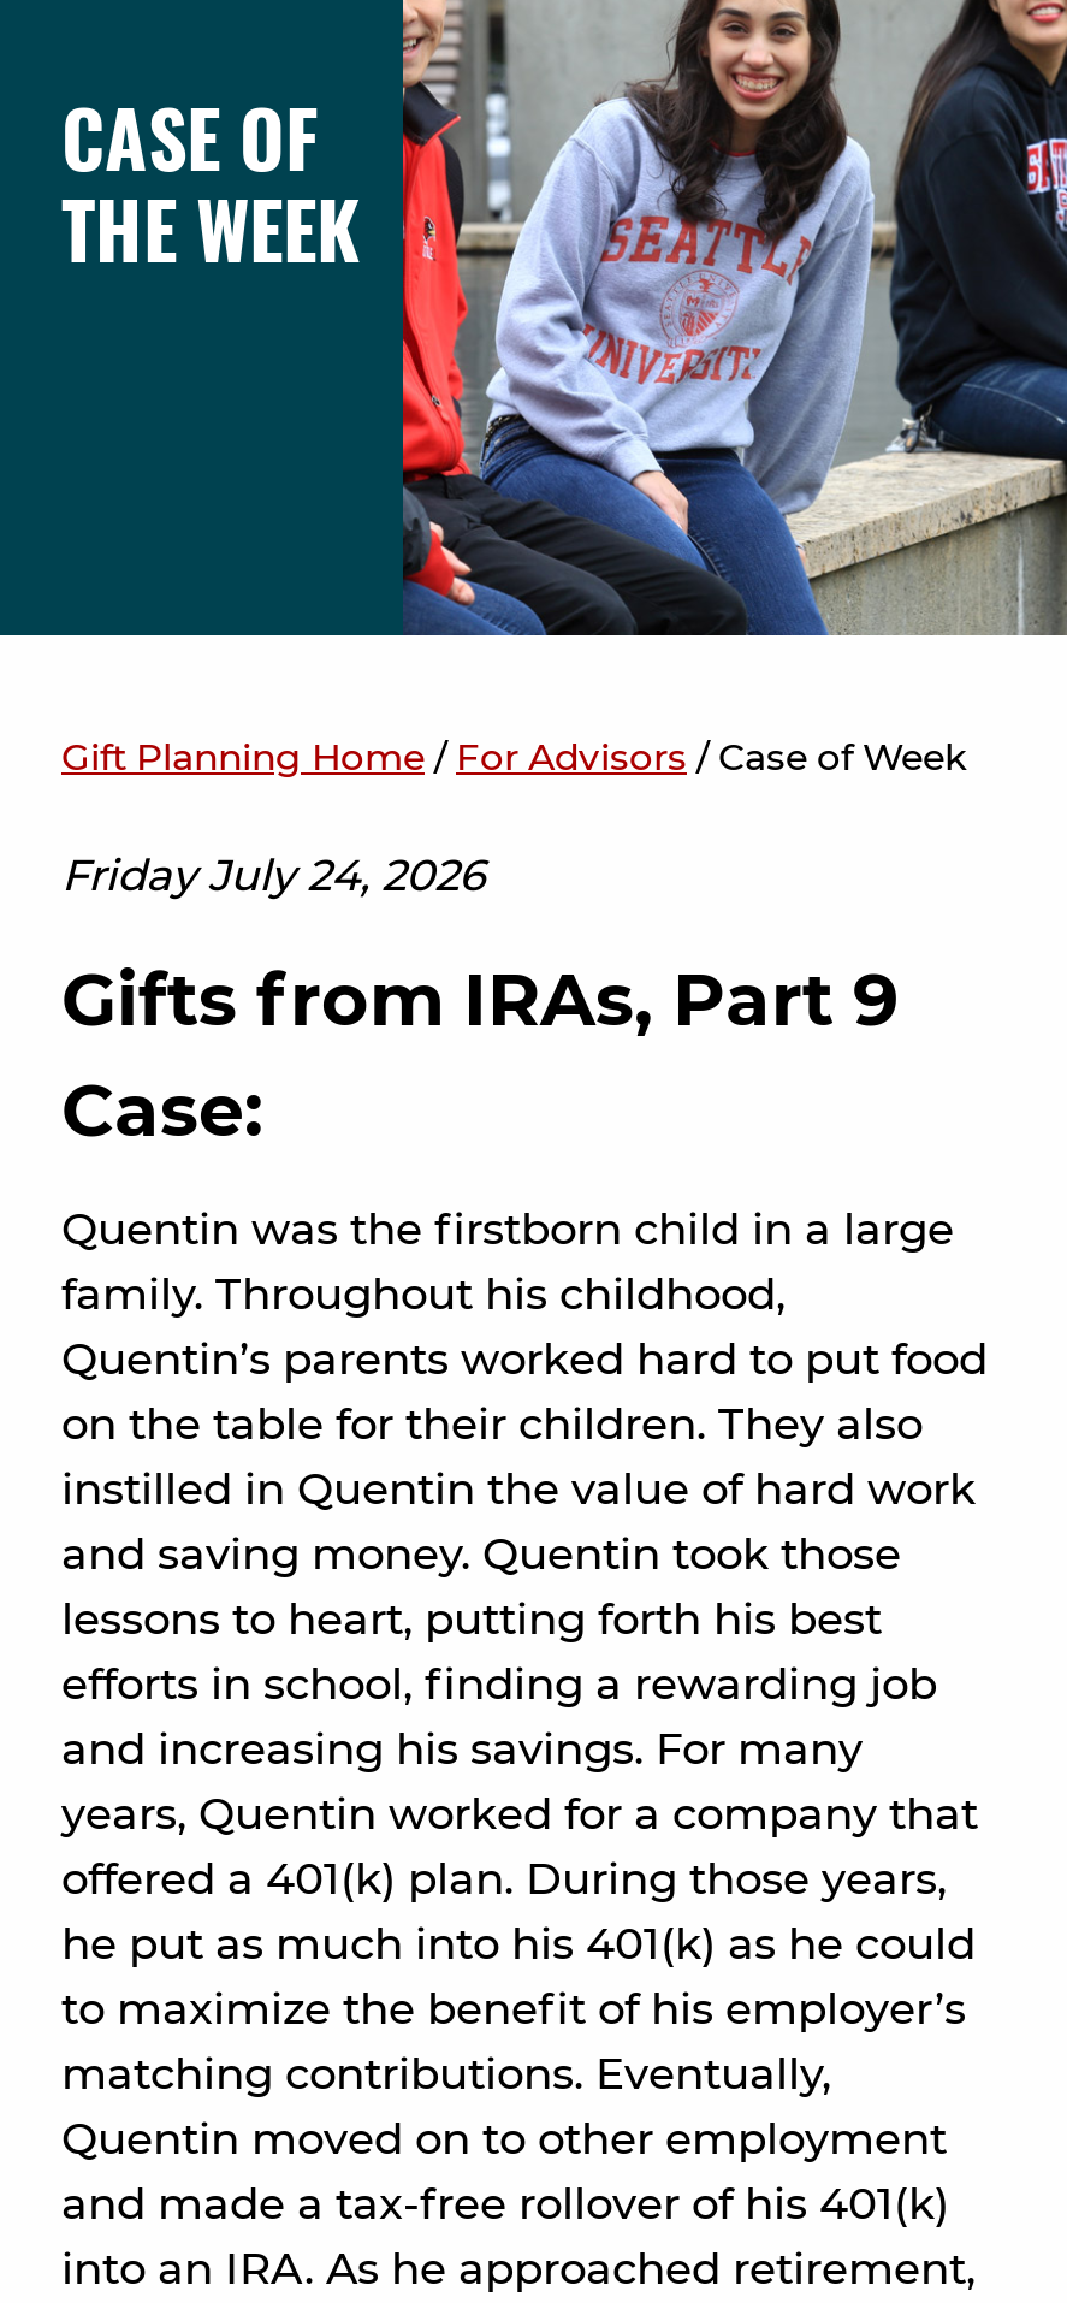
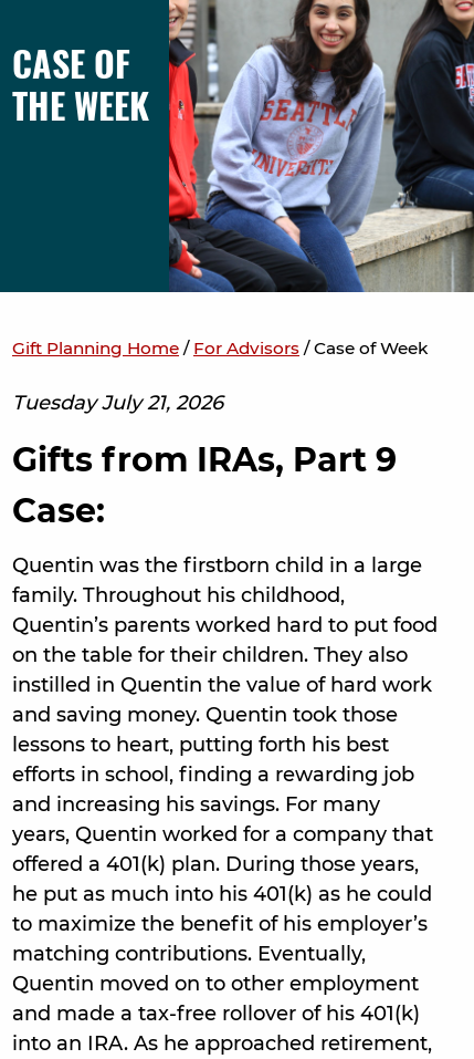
- Friday July 24, 2026
+ Tuesday July 21, 2026
